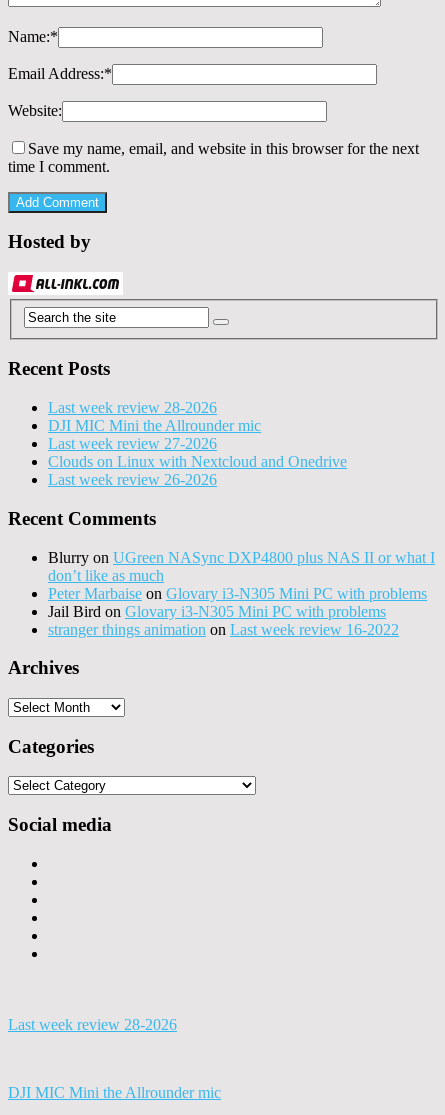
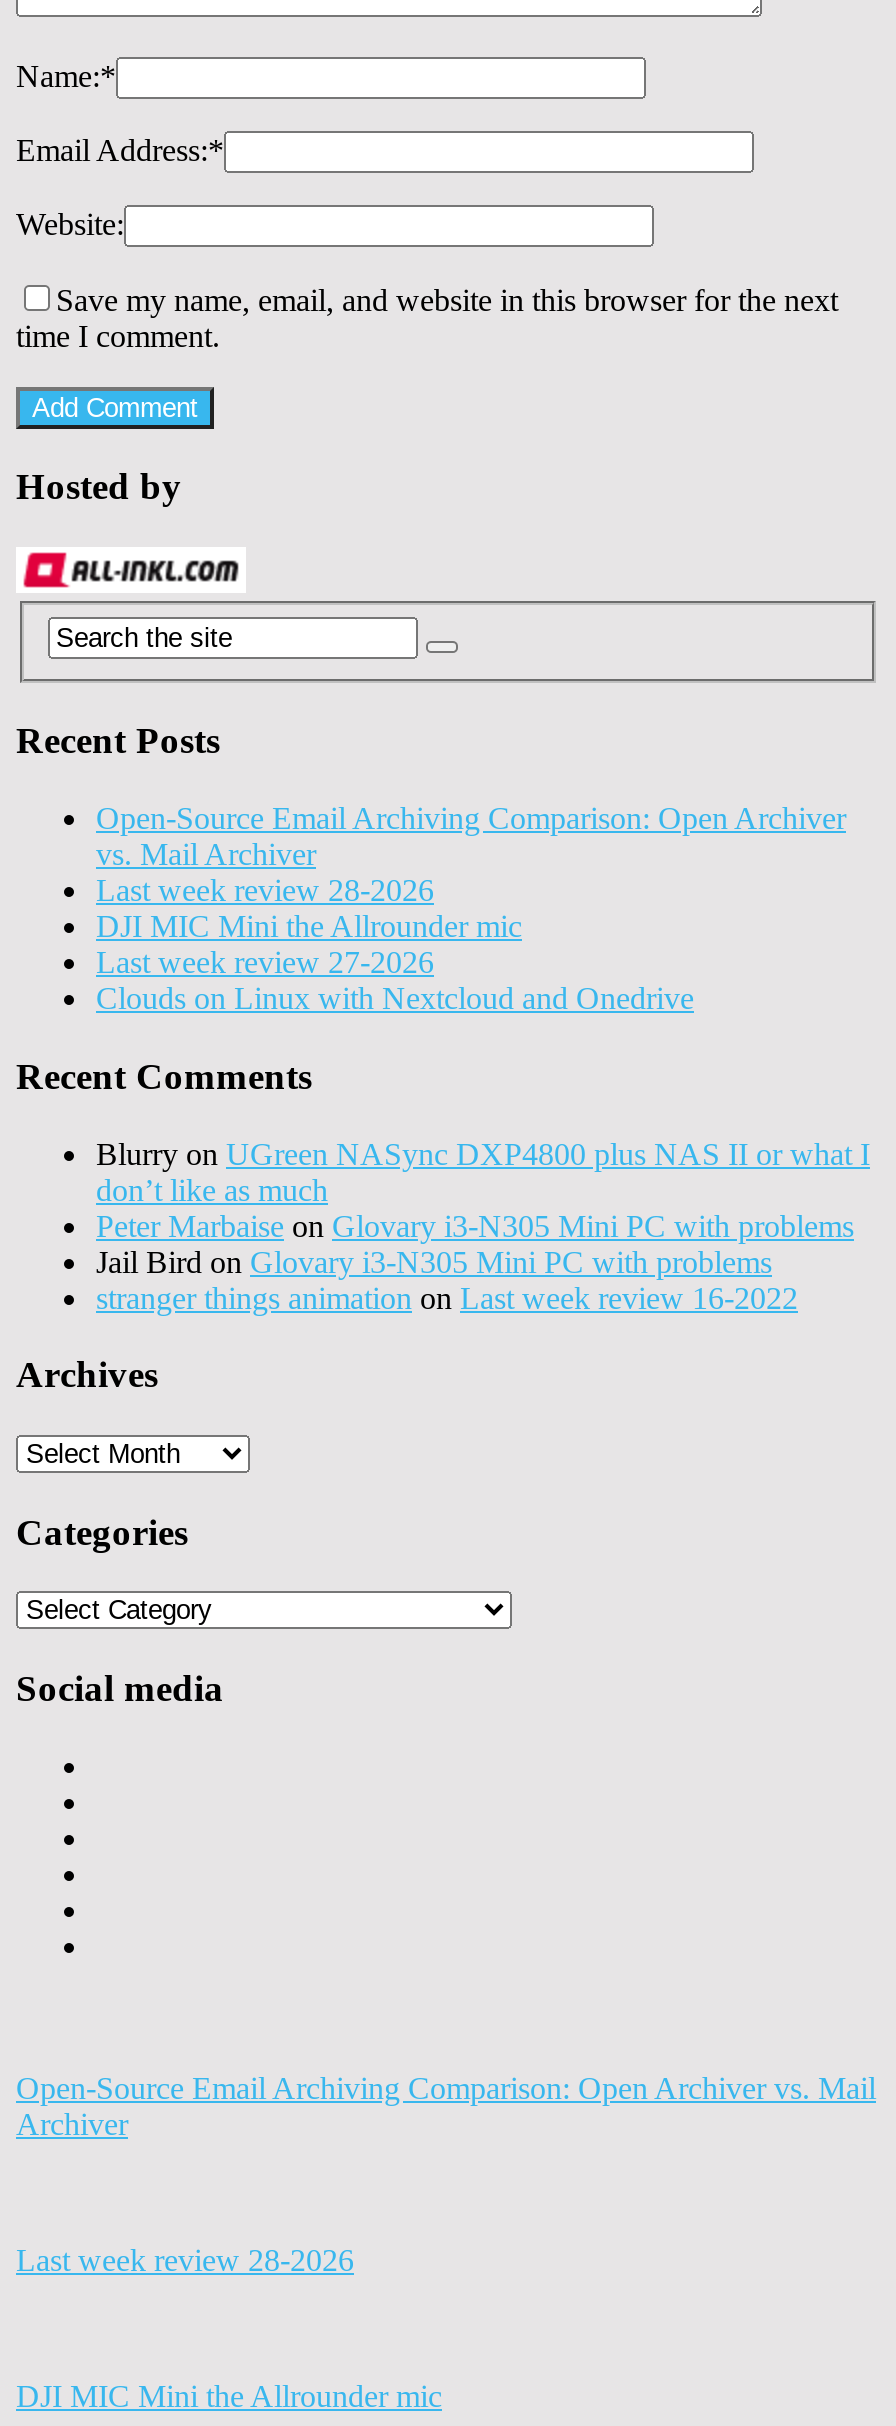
+ Open-Source Email Archiving Comparison: Open Archiver
+ vs. Mail Archiver

- Last week review 26-2026

+ Open-Source Email Archiving Comparison: Open Archiver vs. Mail
+ Archiver
